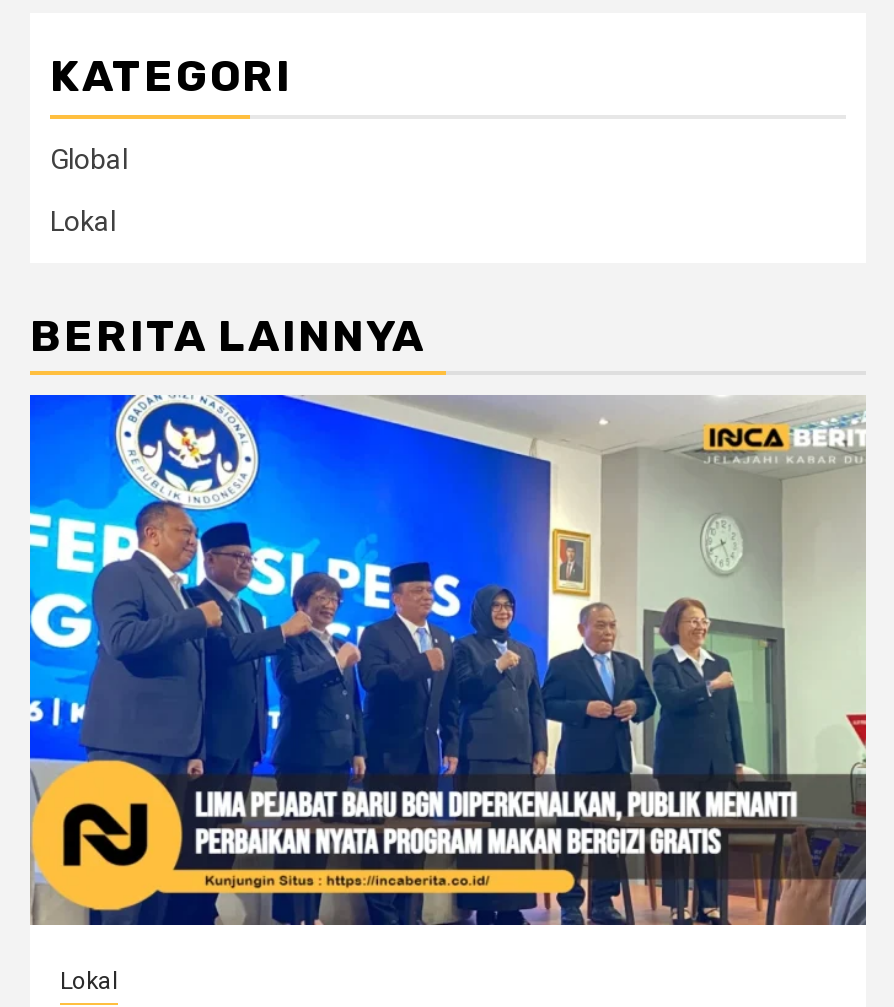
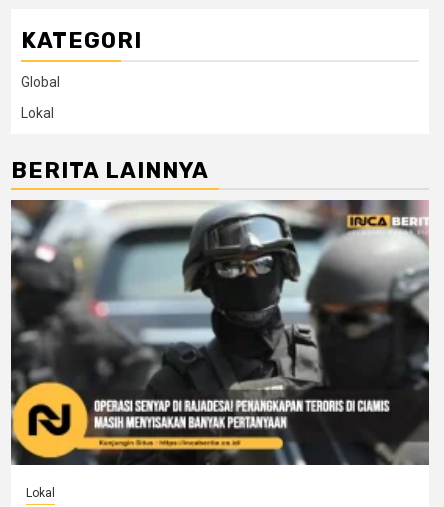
- [image]
+ [image]
